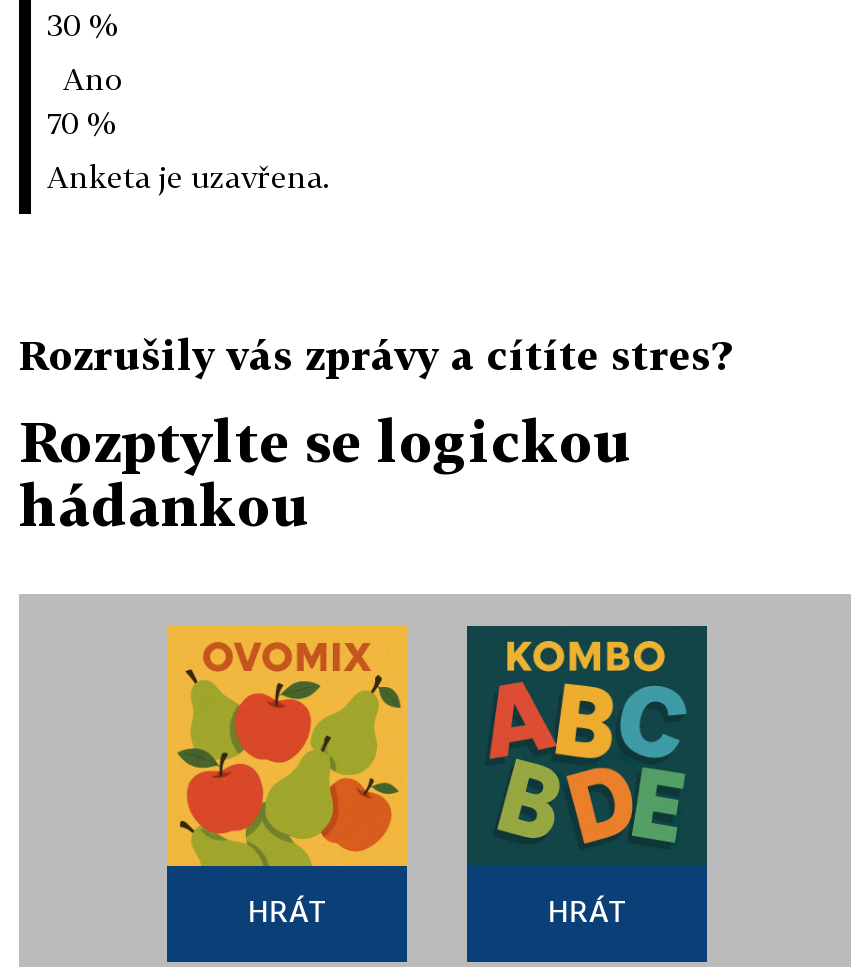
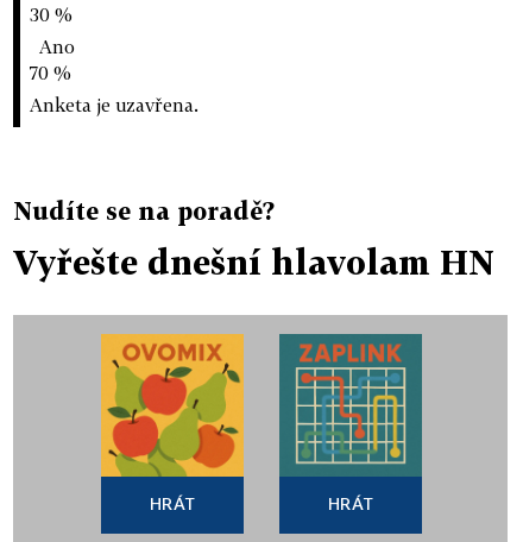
- Rozrušily vás zprávy a cítíte stres?
+ Nudíte se na poradě?

- Rozptylte se logickou
- hádankou
+ Vyřešte dnešní hlavolam HN

- [image]
+ [image]
